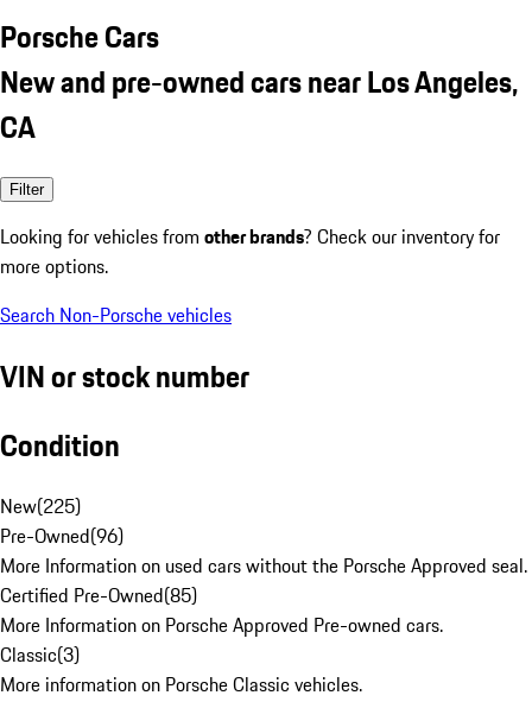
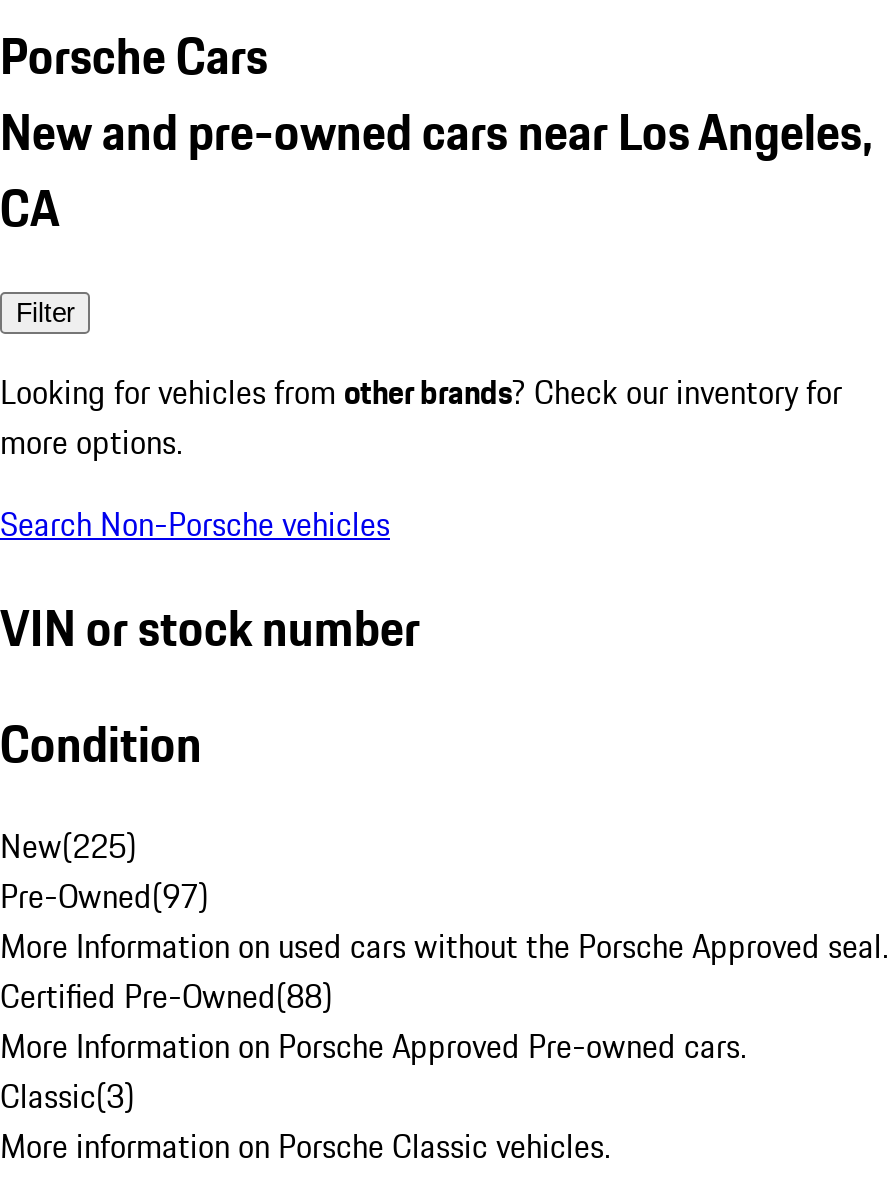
- Pre-Owned(96)
+ Pre-Owned(97)

- Certified Pre-Owned(85)
+ Certified Pre-Owned(88)
